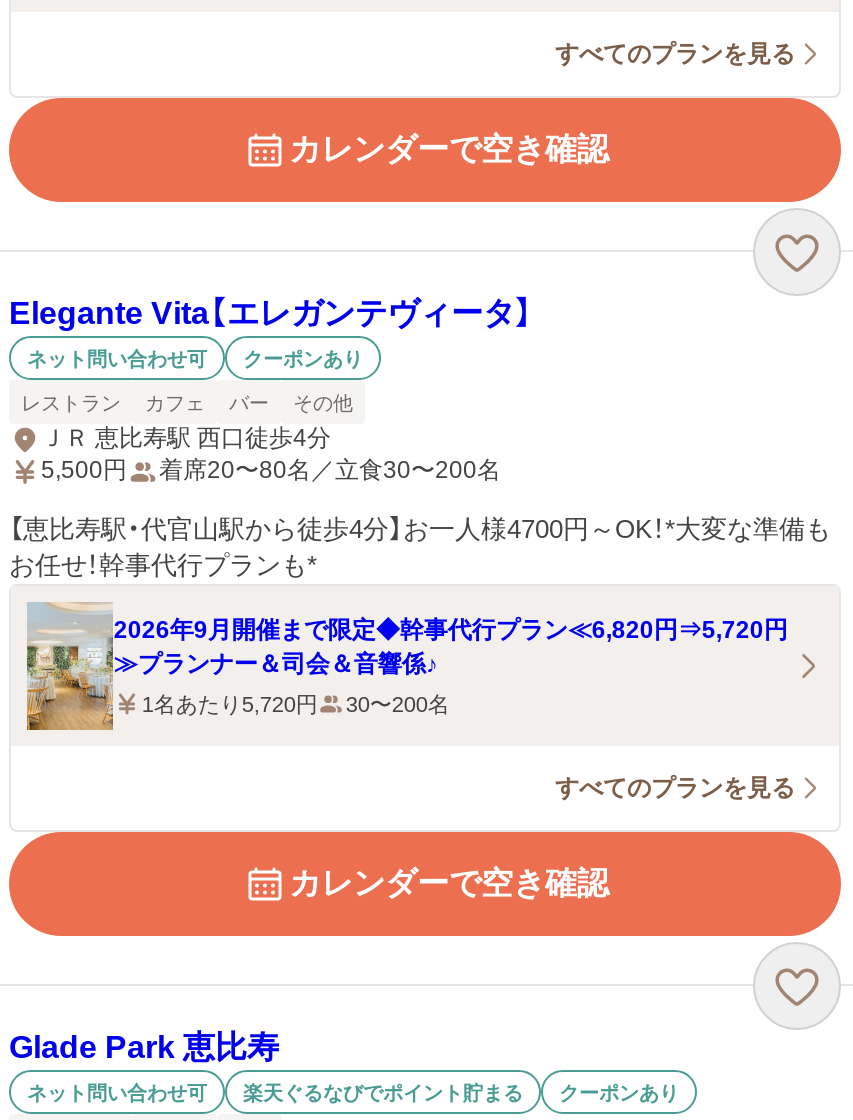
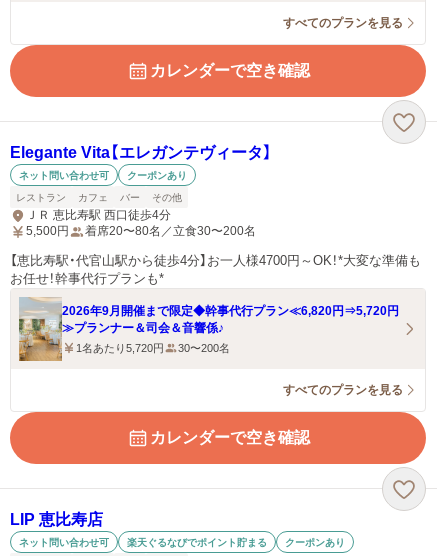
- Glade Park 恵比寿
+ LIP 恵比寿店
